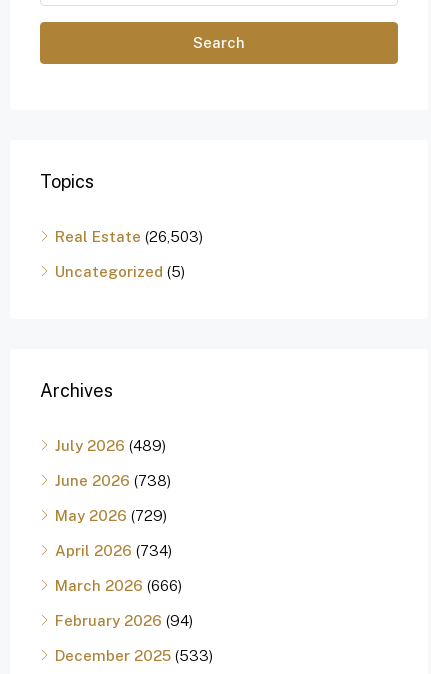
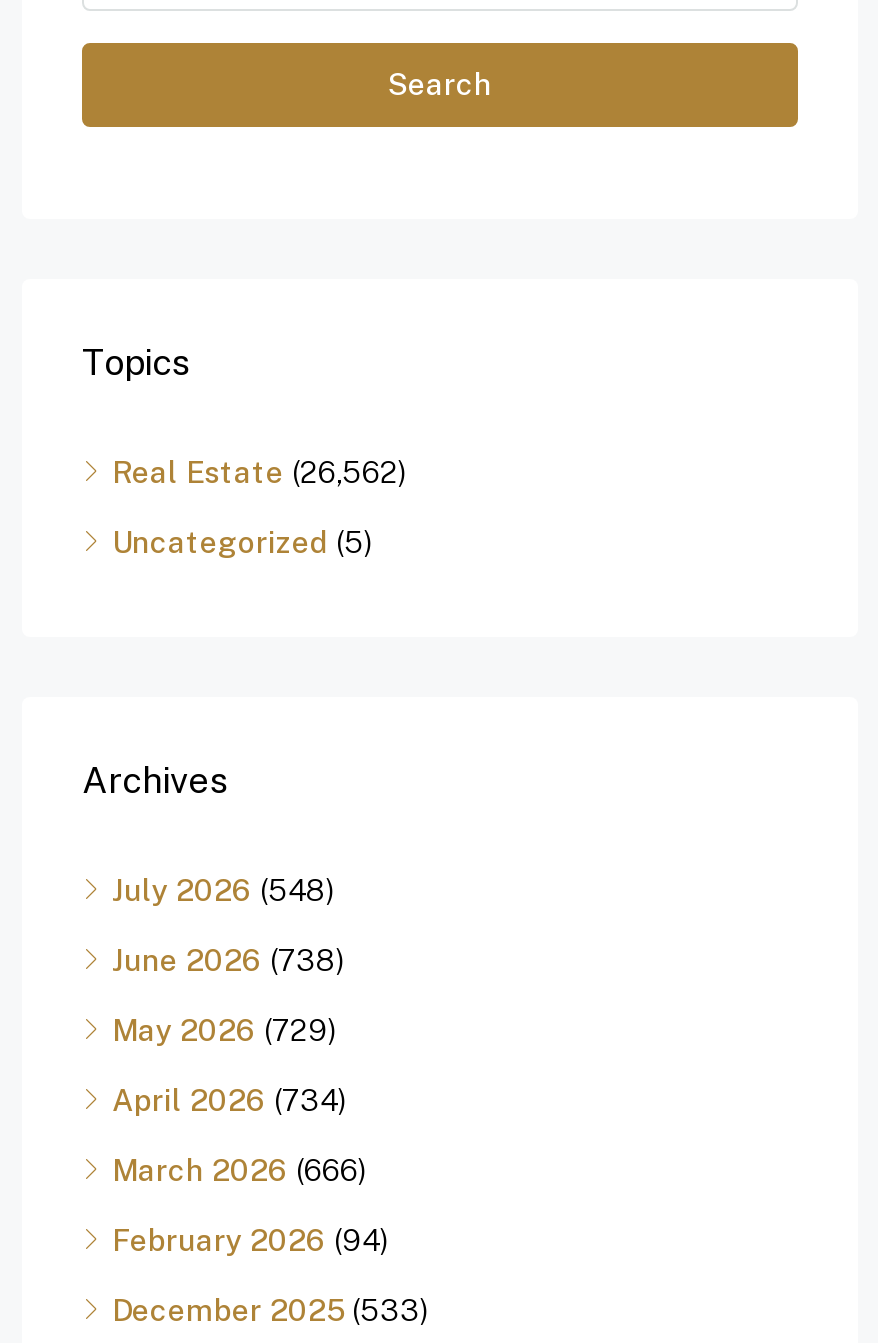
- Real Estate (26,503)
+ Real Estate (26,562)

- July 2026 (489)
+ July 2026 (548)
